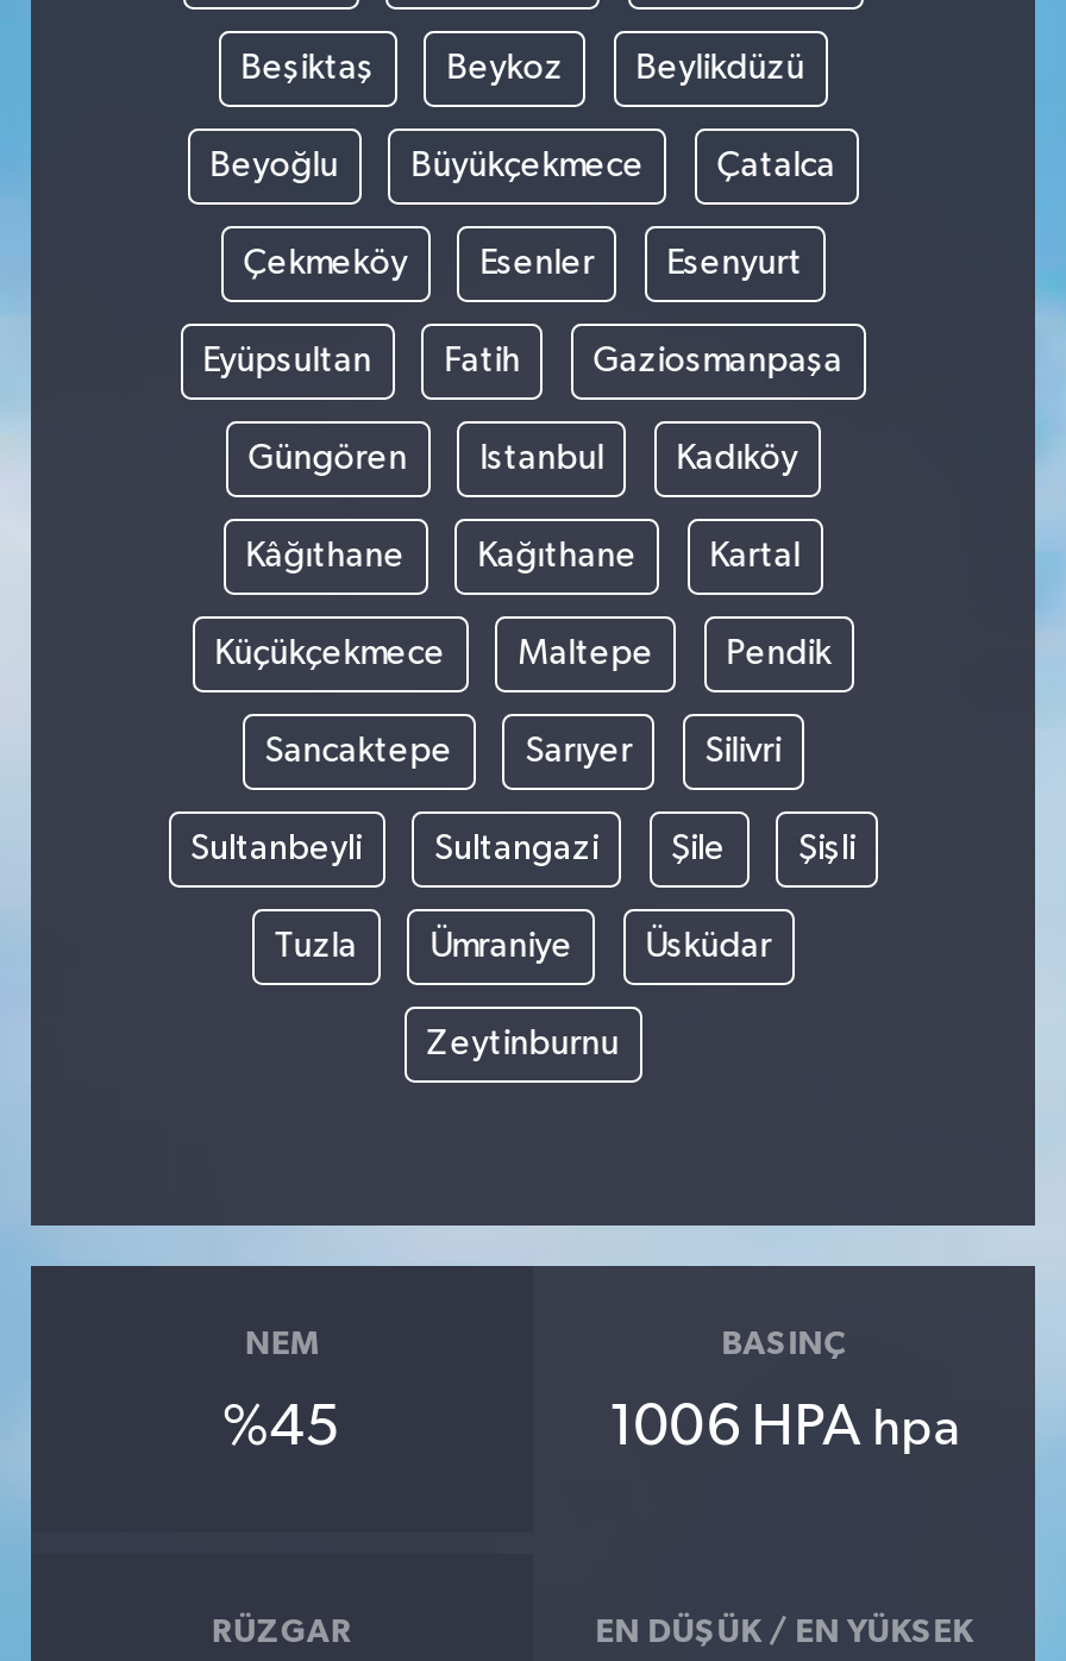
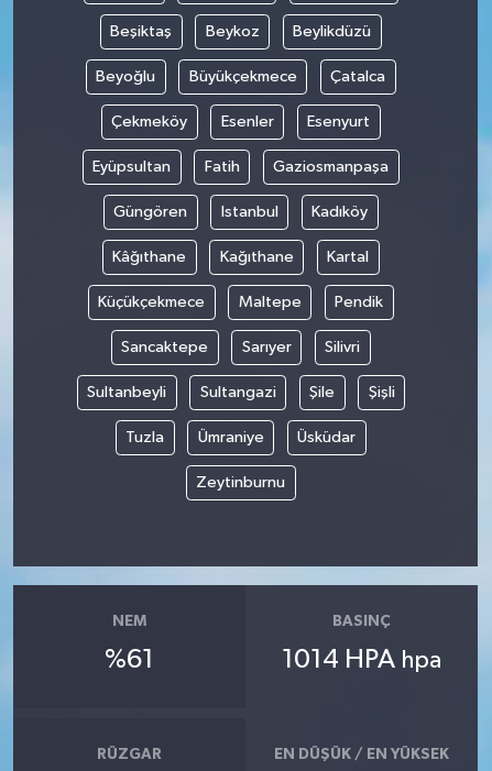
- %45
+ %61

- 1006 HPA hpa
+ 1014 HPA hpa
